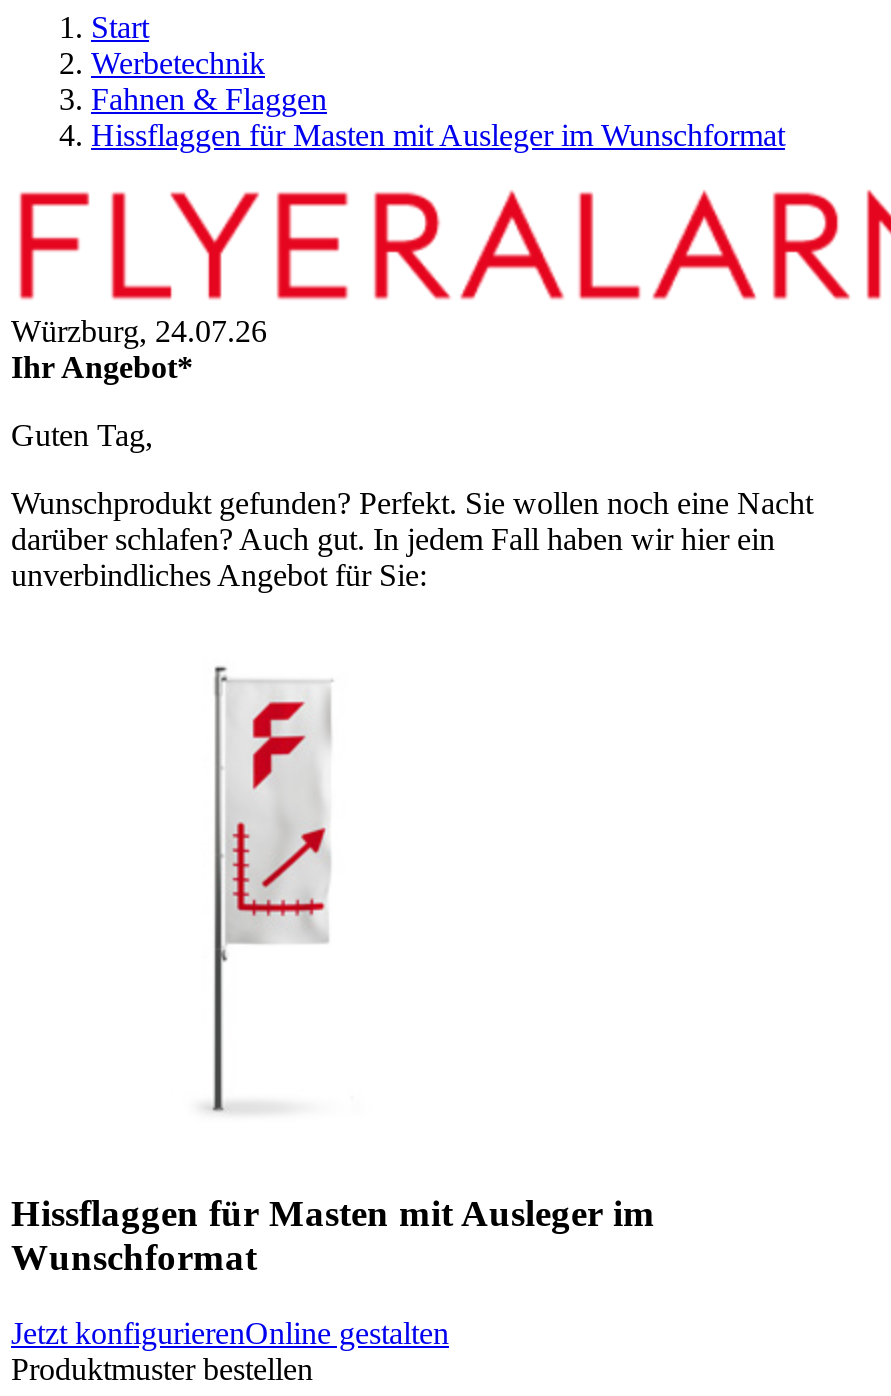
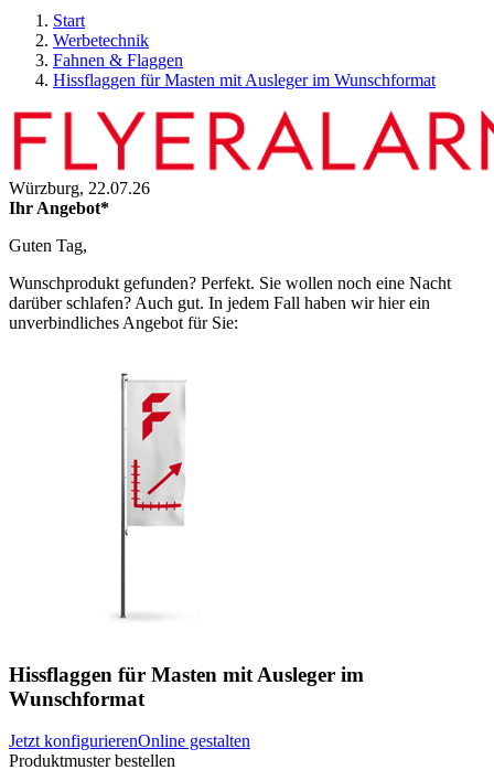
- Würzburg, 24.07.26
+ Würzburg, 22.07.26
